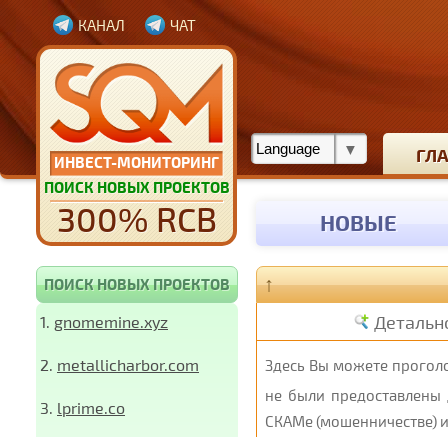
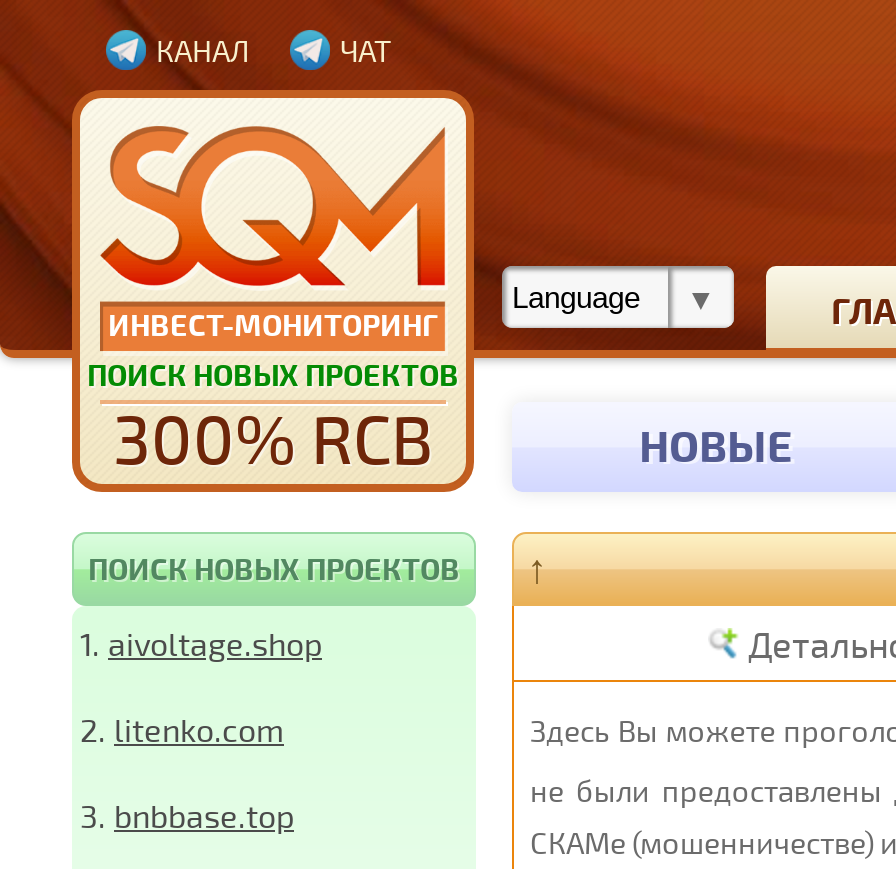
- 1. gnomemine.xyz
+ 1. aivoltage.shop

- 2. metallicharbor.com
+ 2. litenko.com

- 3. lprime.co
+ 3. bnbbase.top
